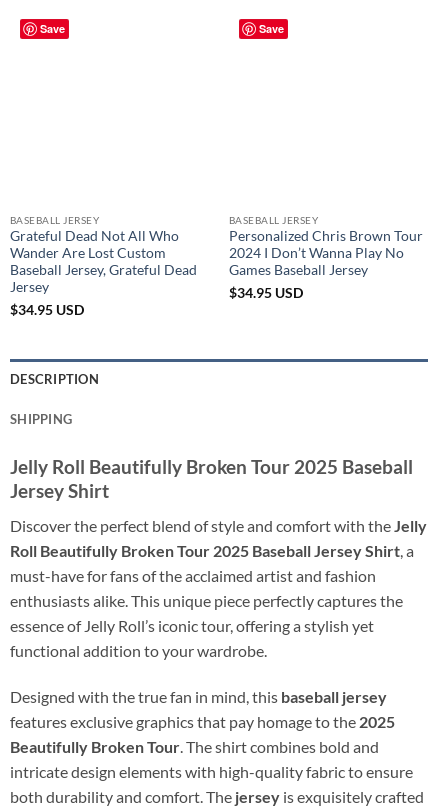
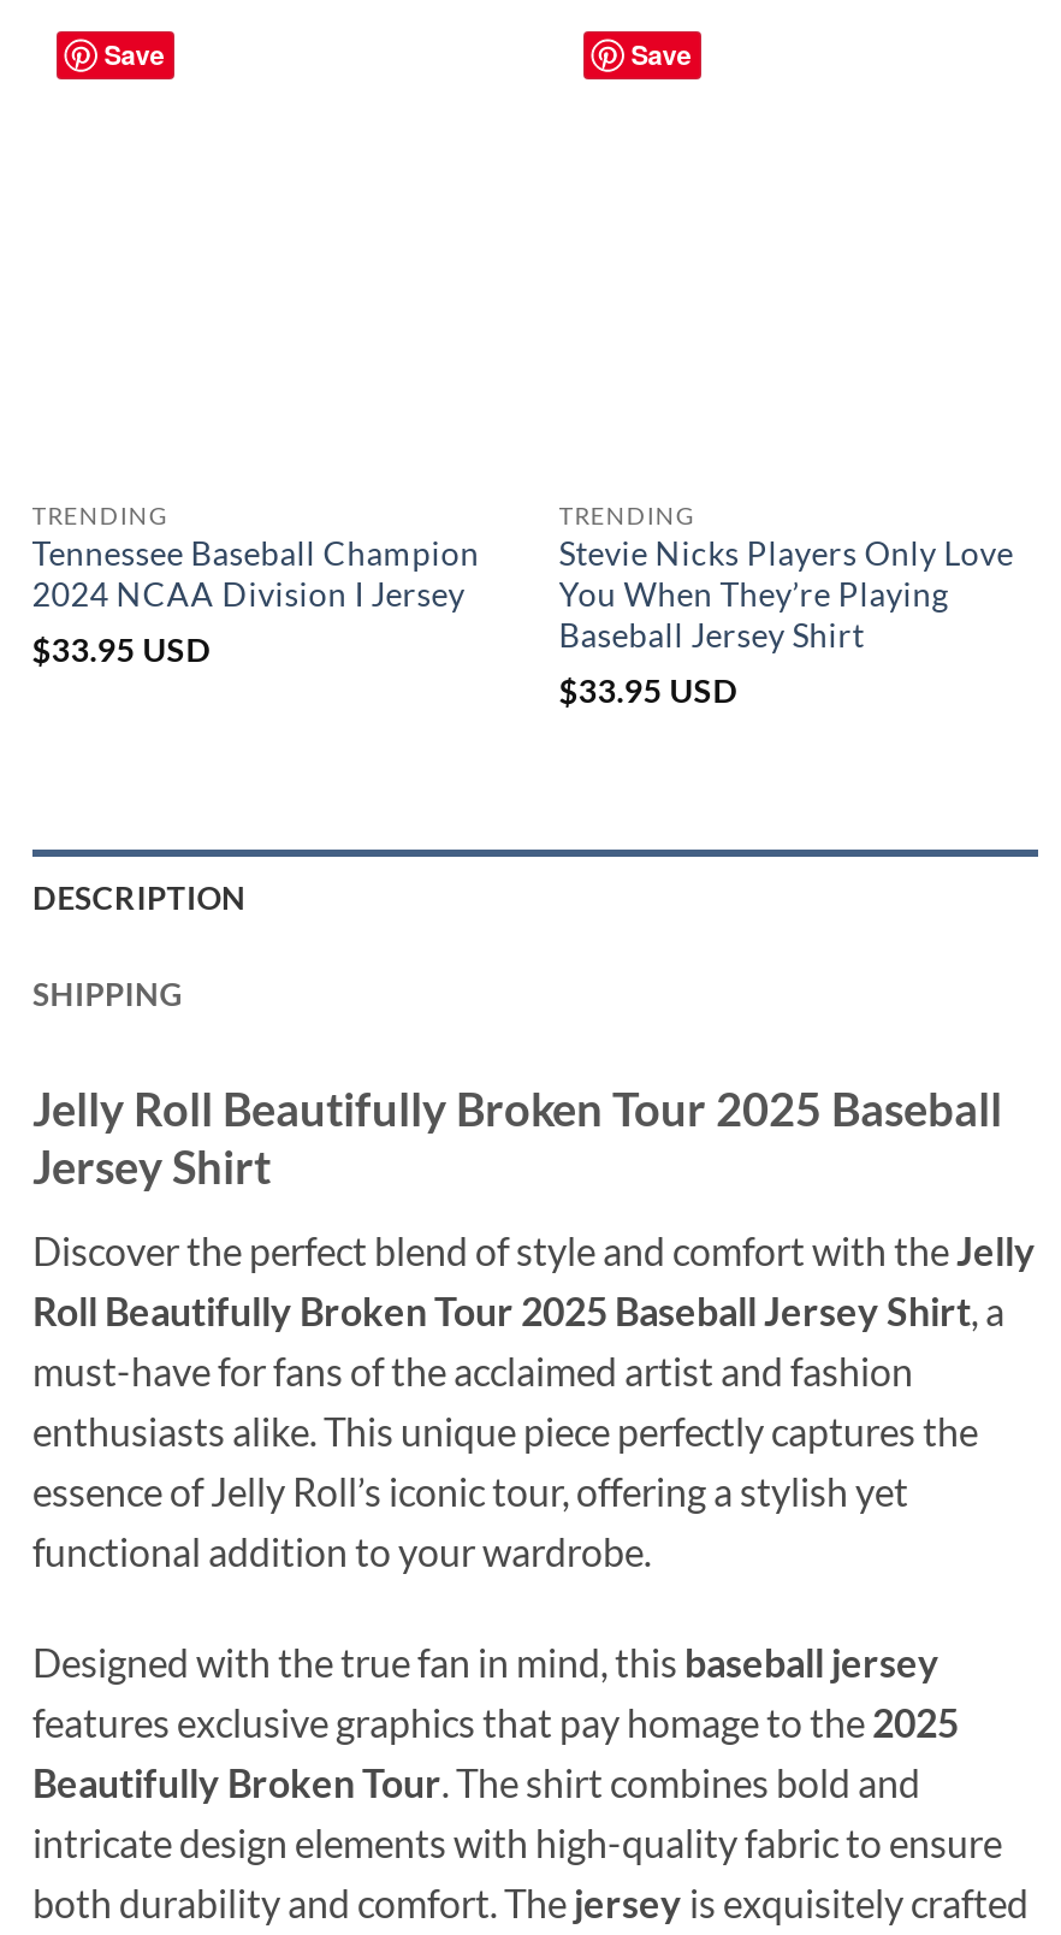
- BASEBALL JERSEY
- Grateful Dead Not All Who
- Wander Are Lost Custom
- Baseball Jersey, Grateful Dead
- Jersey
- $34.95 USD
+ TRENDING
+ Tennessee Baseball Champion
+ 2024 NCAA Division I Jersey
+ $33.95 USD

- BASEBALL JERSEY
- Personalized Chris Brown Tour
- 2024 I Don’t Wanna Play No
- Games Baseball Jersey
- $34.95 USD
+ TRENDING
+ Stevie Nicks Players Only Love
+ You When They’re Playing
+ Baseball Jersey Shirt
+ $33.95 USD
